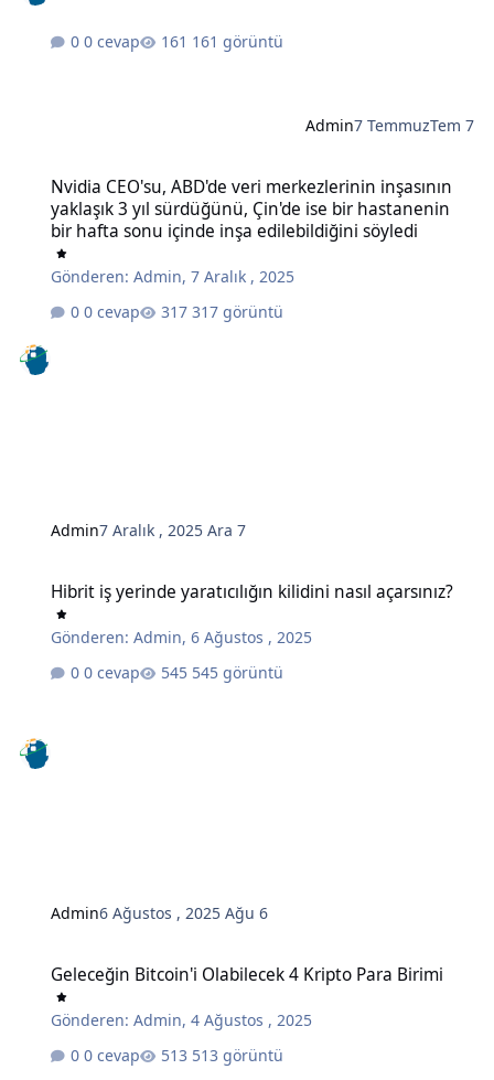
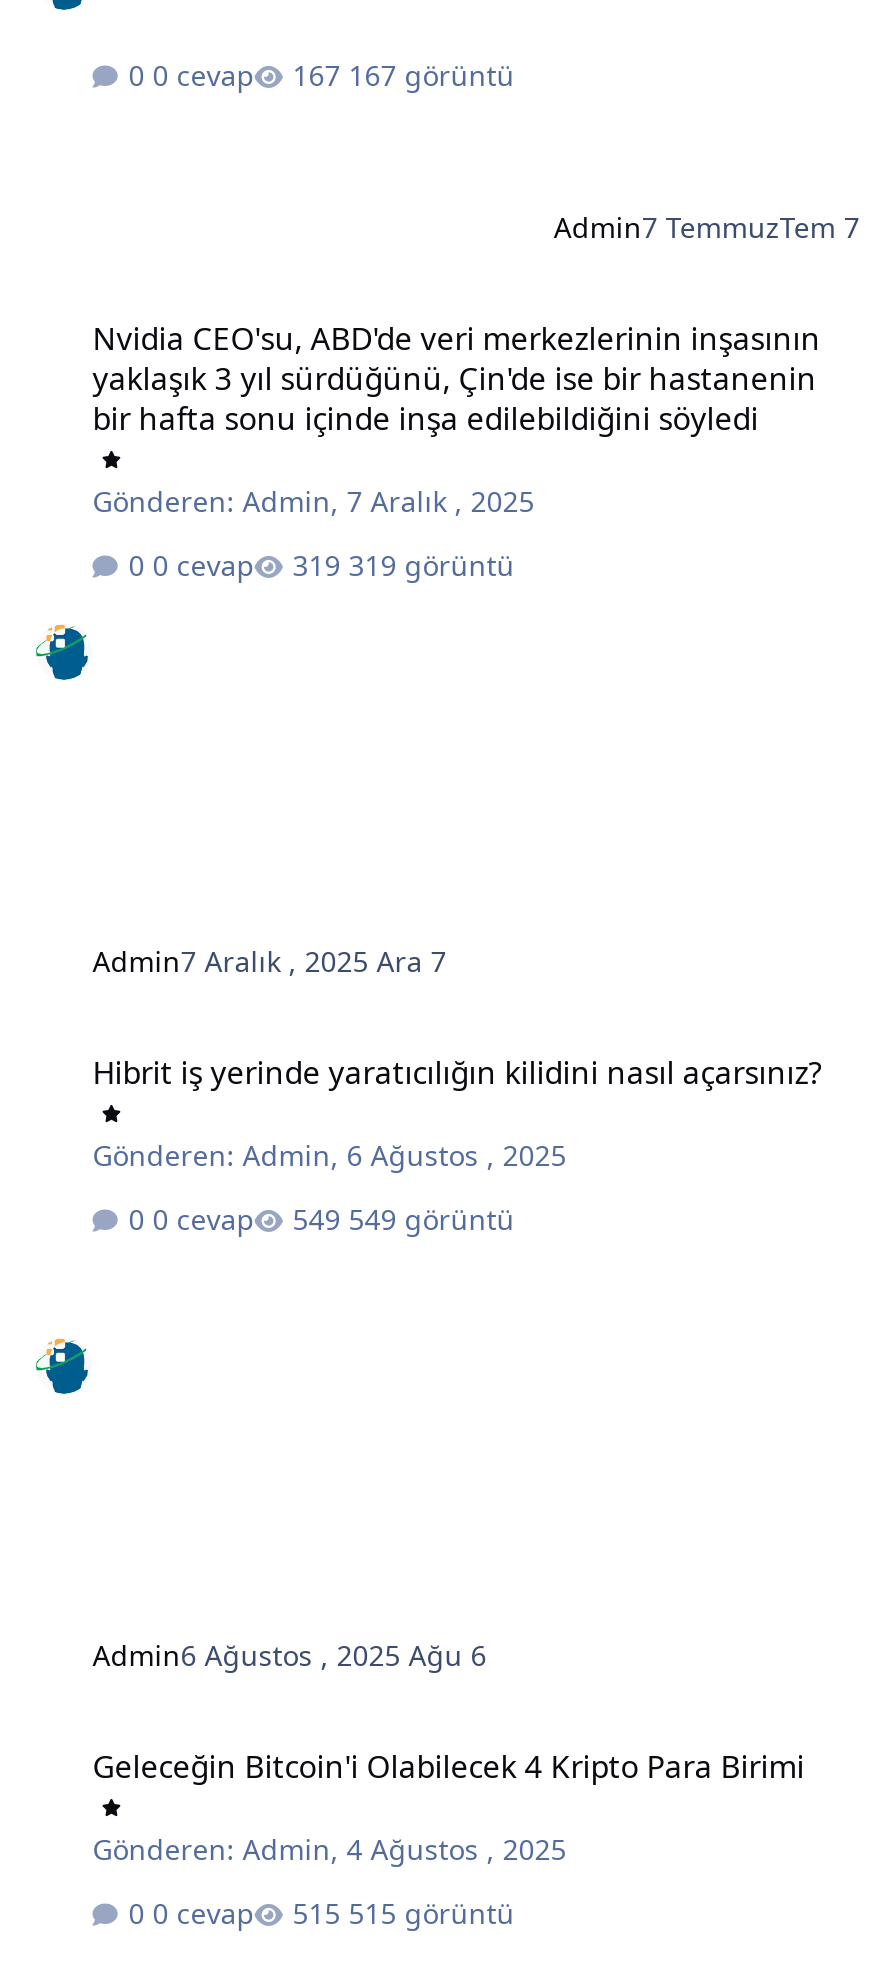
- 161 görüntü
+ 167 görüntü

- 317 görüntü
+ 319 görüntü

- 545 görüntü
+ 549 görüntü

- 513 görüntü
+ 515 görüntü
